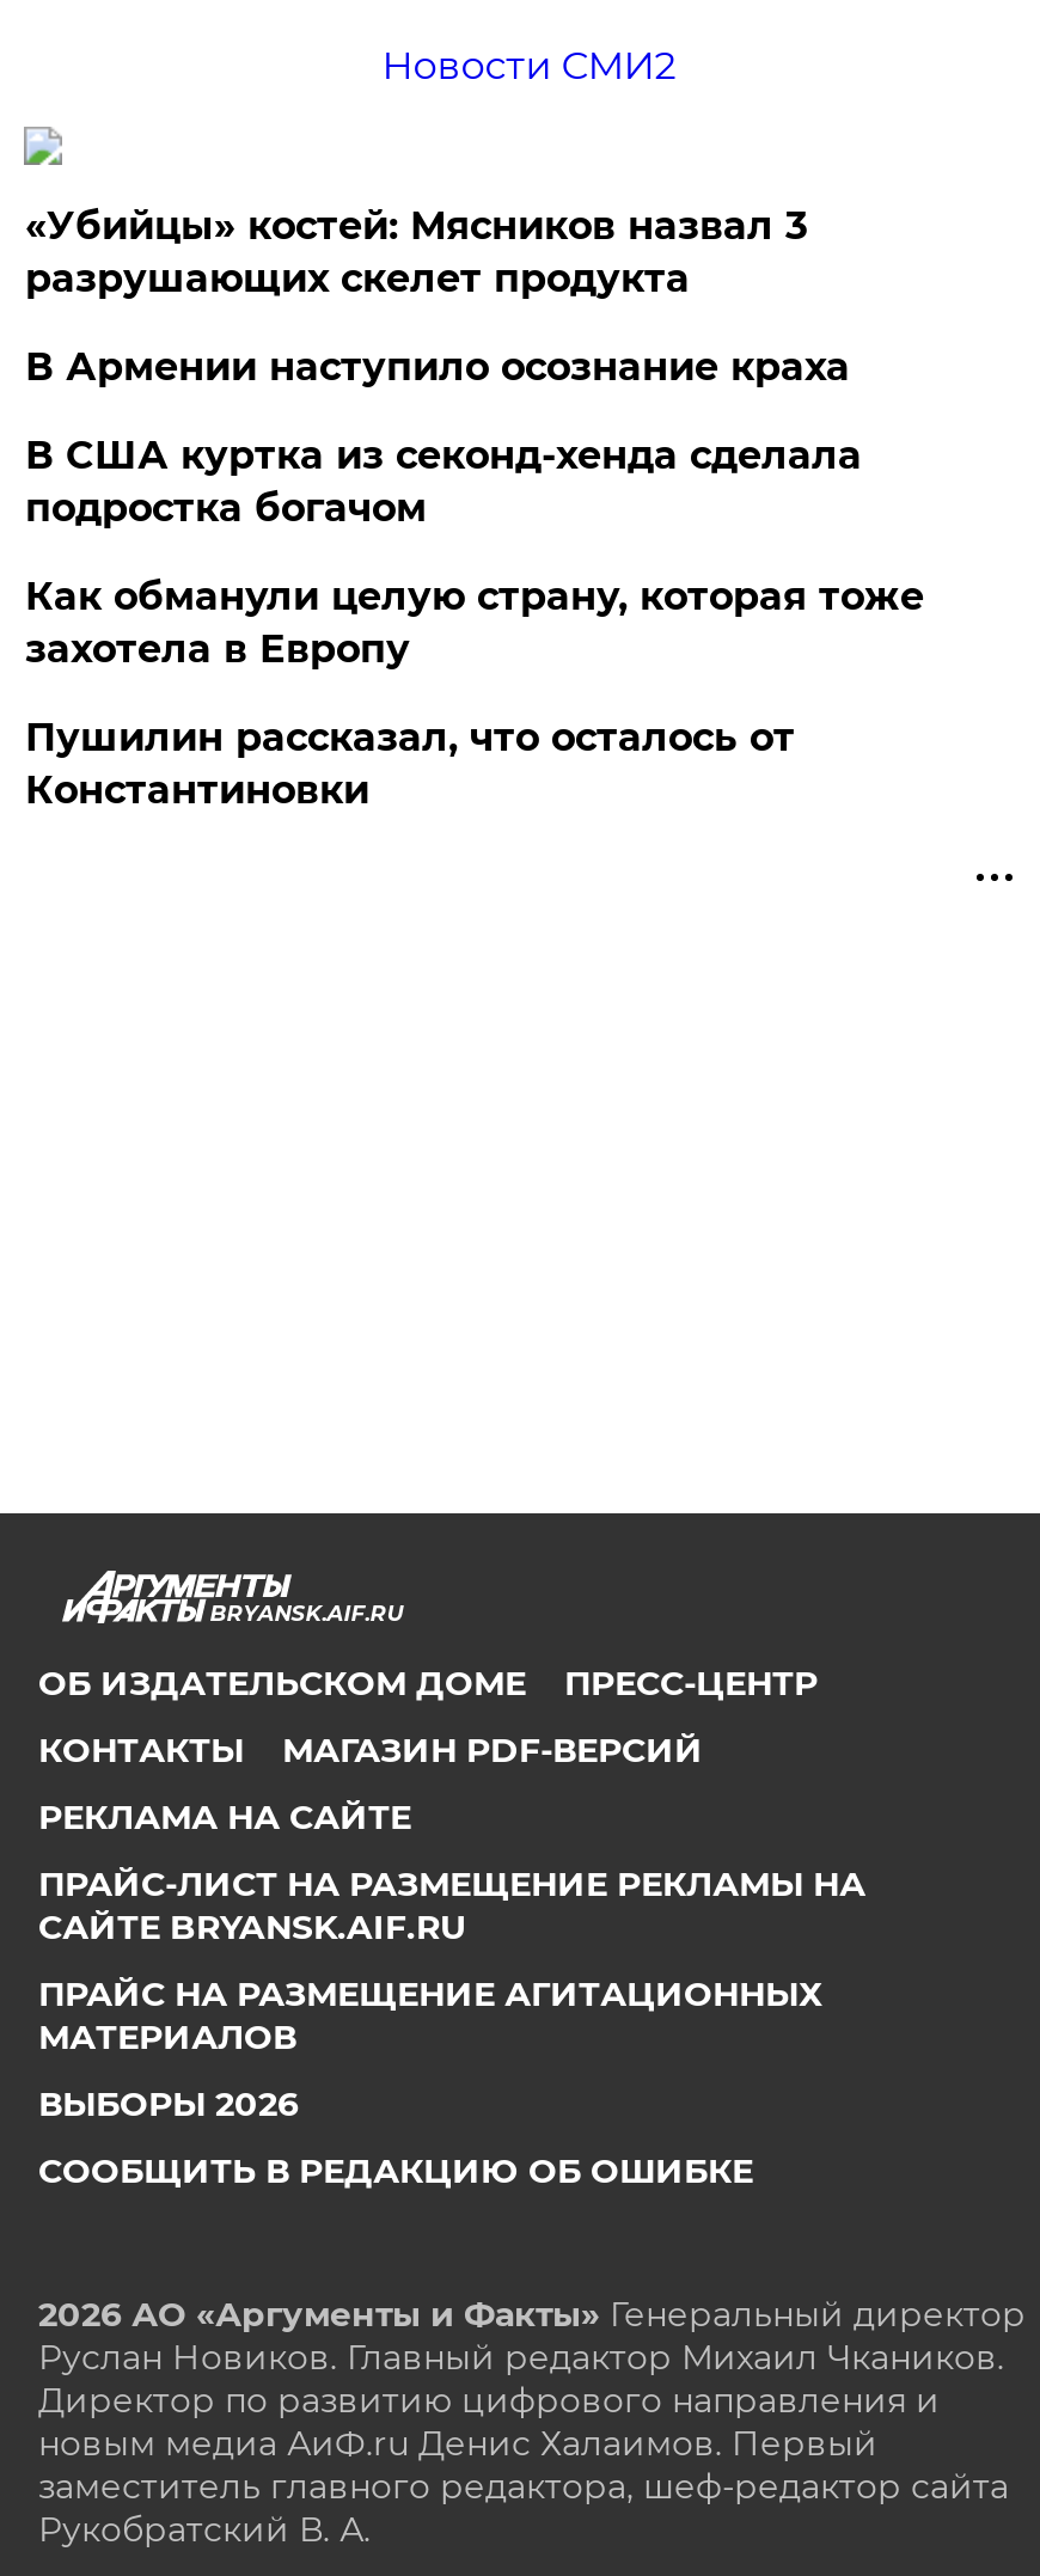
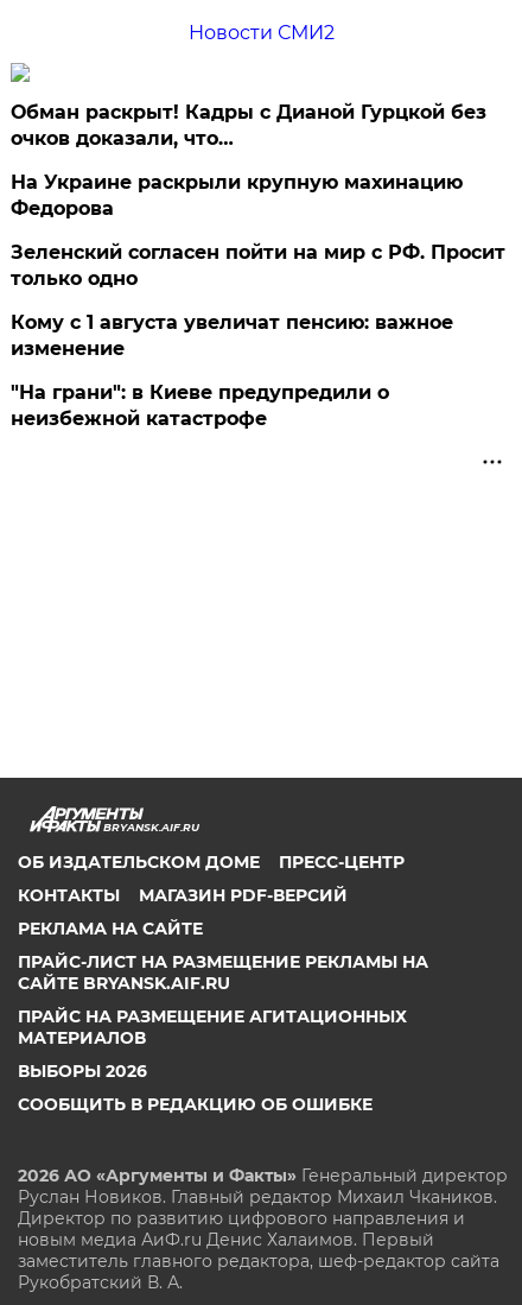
- «Убийцы» костей: Мясников назвал 3
- разрушающих скелет продукта
+ Обман раскрыт! Кадры с Дианой Гурцкой без
+ очков доказали, что…

- В Армении наступило осознание краха
+ На Украине раскрыли крупную махинацию
+ Федорова

- В США куртка из секонд-хенда сделала
- подростка богачом
+ Зеленский согласен пойти на мир с РФ. Просит
+ только одно

- Как обманули целую страну, которая тоже
- захотела в Европу
+ Кому с 1 августа увеличат пенсию: важное
+ изменение

- Пушилин рассказал, что осталось от
- Константиновки
+ "На грани": в Киеве предупредили о
+ неизбежной катастрофе
